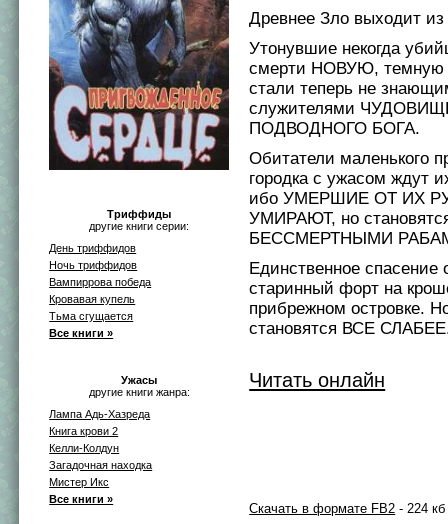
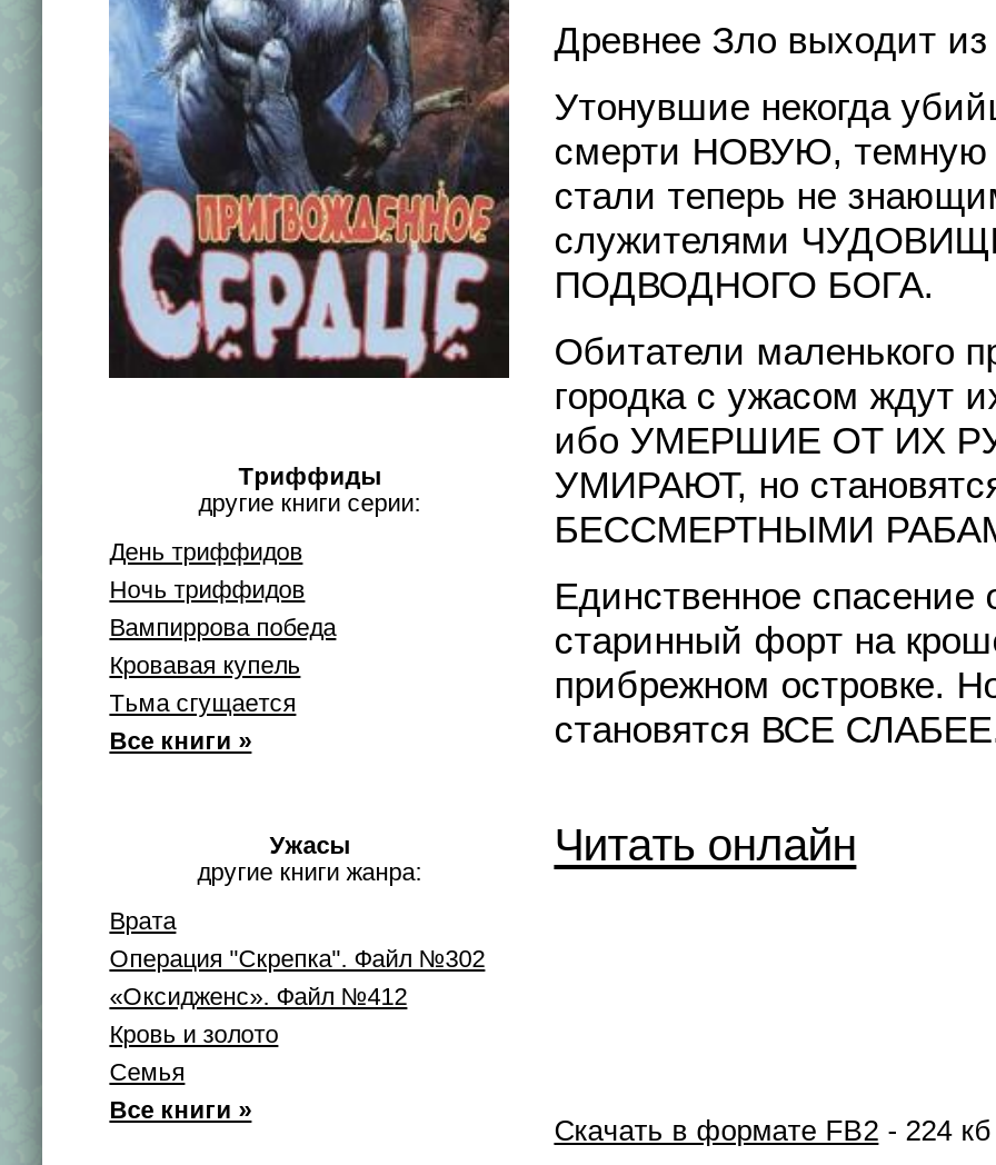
- Лампа Адь-Хазреда
- Книга крови 2
- Келли-Колдун
- Загадочная находка
- Мистер Икс
+ Врата
+ Операция "Скрепка". Файл №302
+ «Оксидженс». Файл №412
+ Кровь и золото
+ Семья
